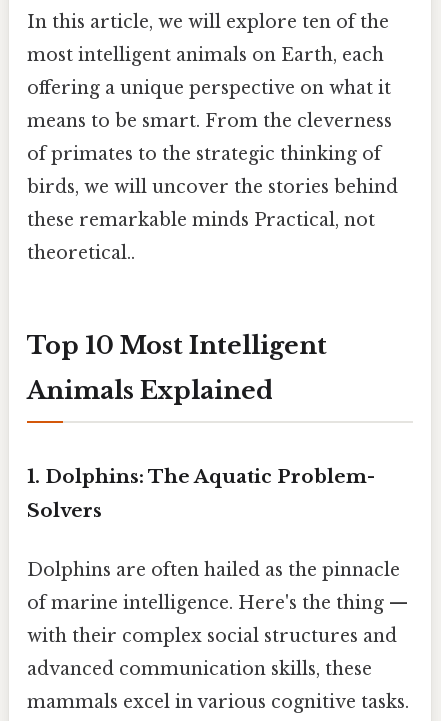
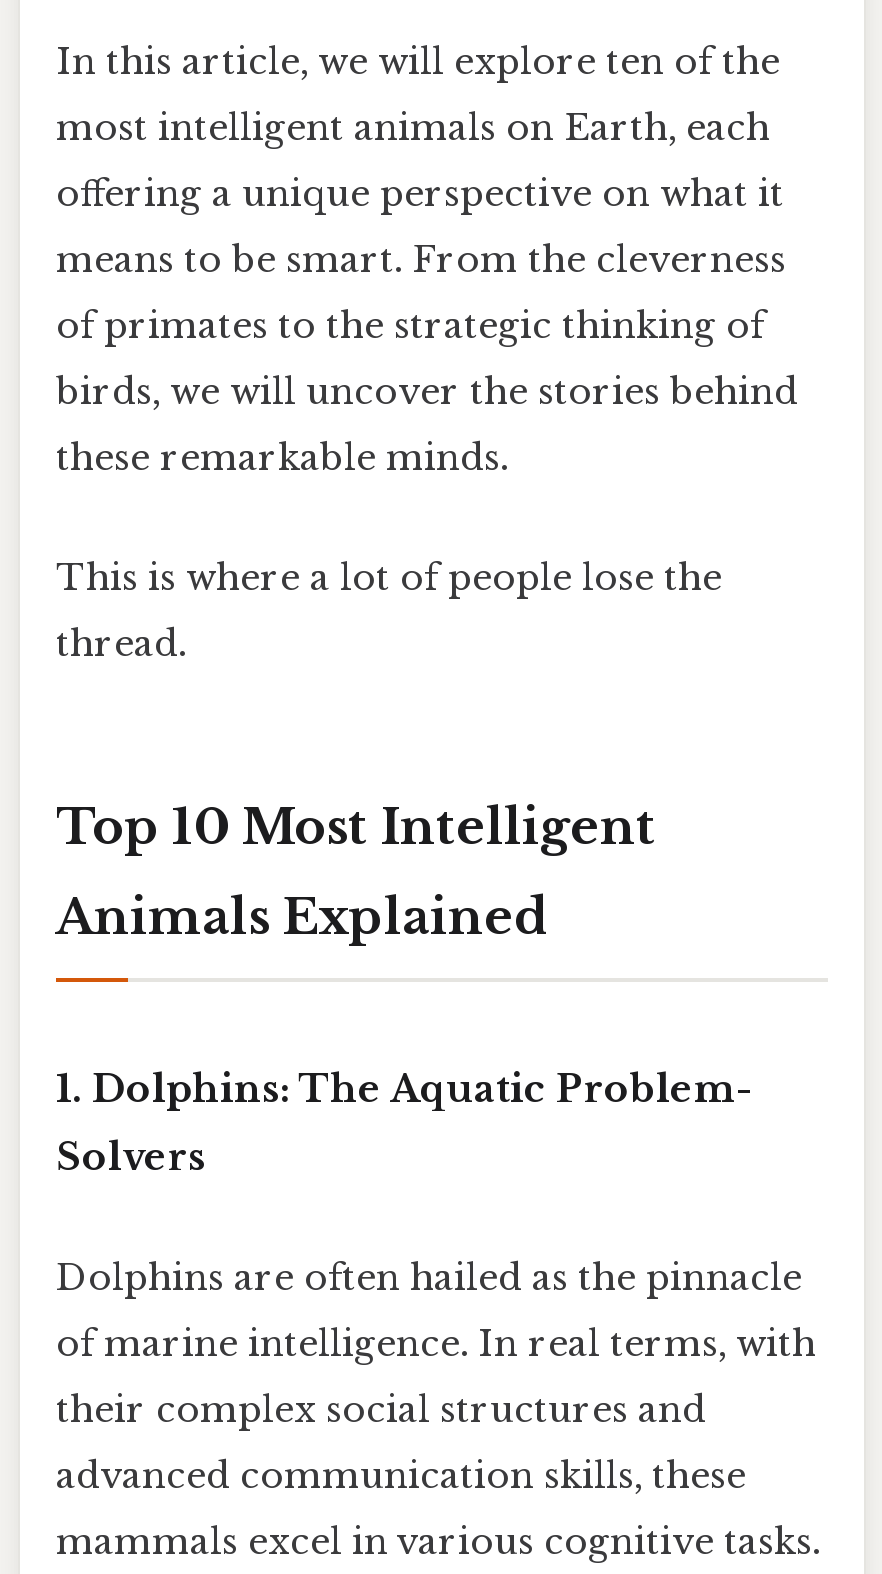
- these remarkable minds Practical, not
- theoretical..
+ these remarkable minds.
+ This is where a lot of people lose the
+ thread.

- of marine intelligence. Here's the thing —
+ of marine intelligence. In real terms, with

- with their complex social structures and
+ their complex social structures and
